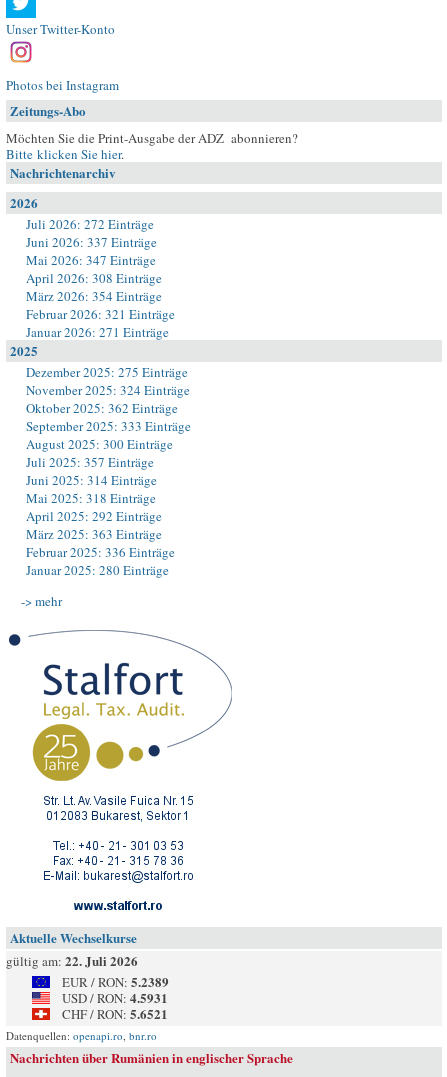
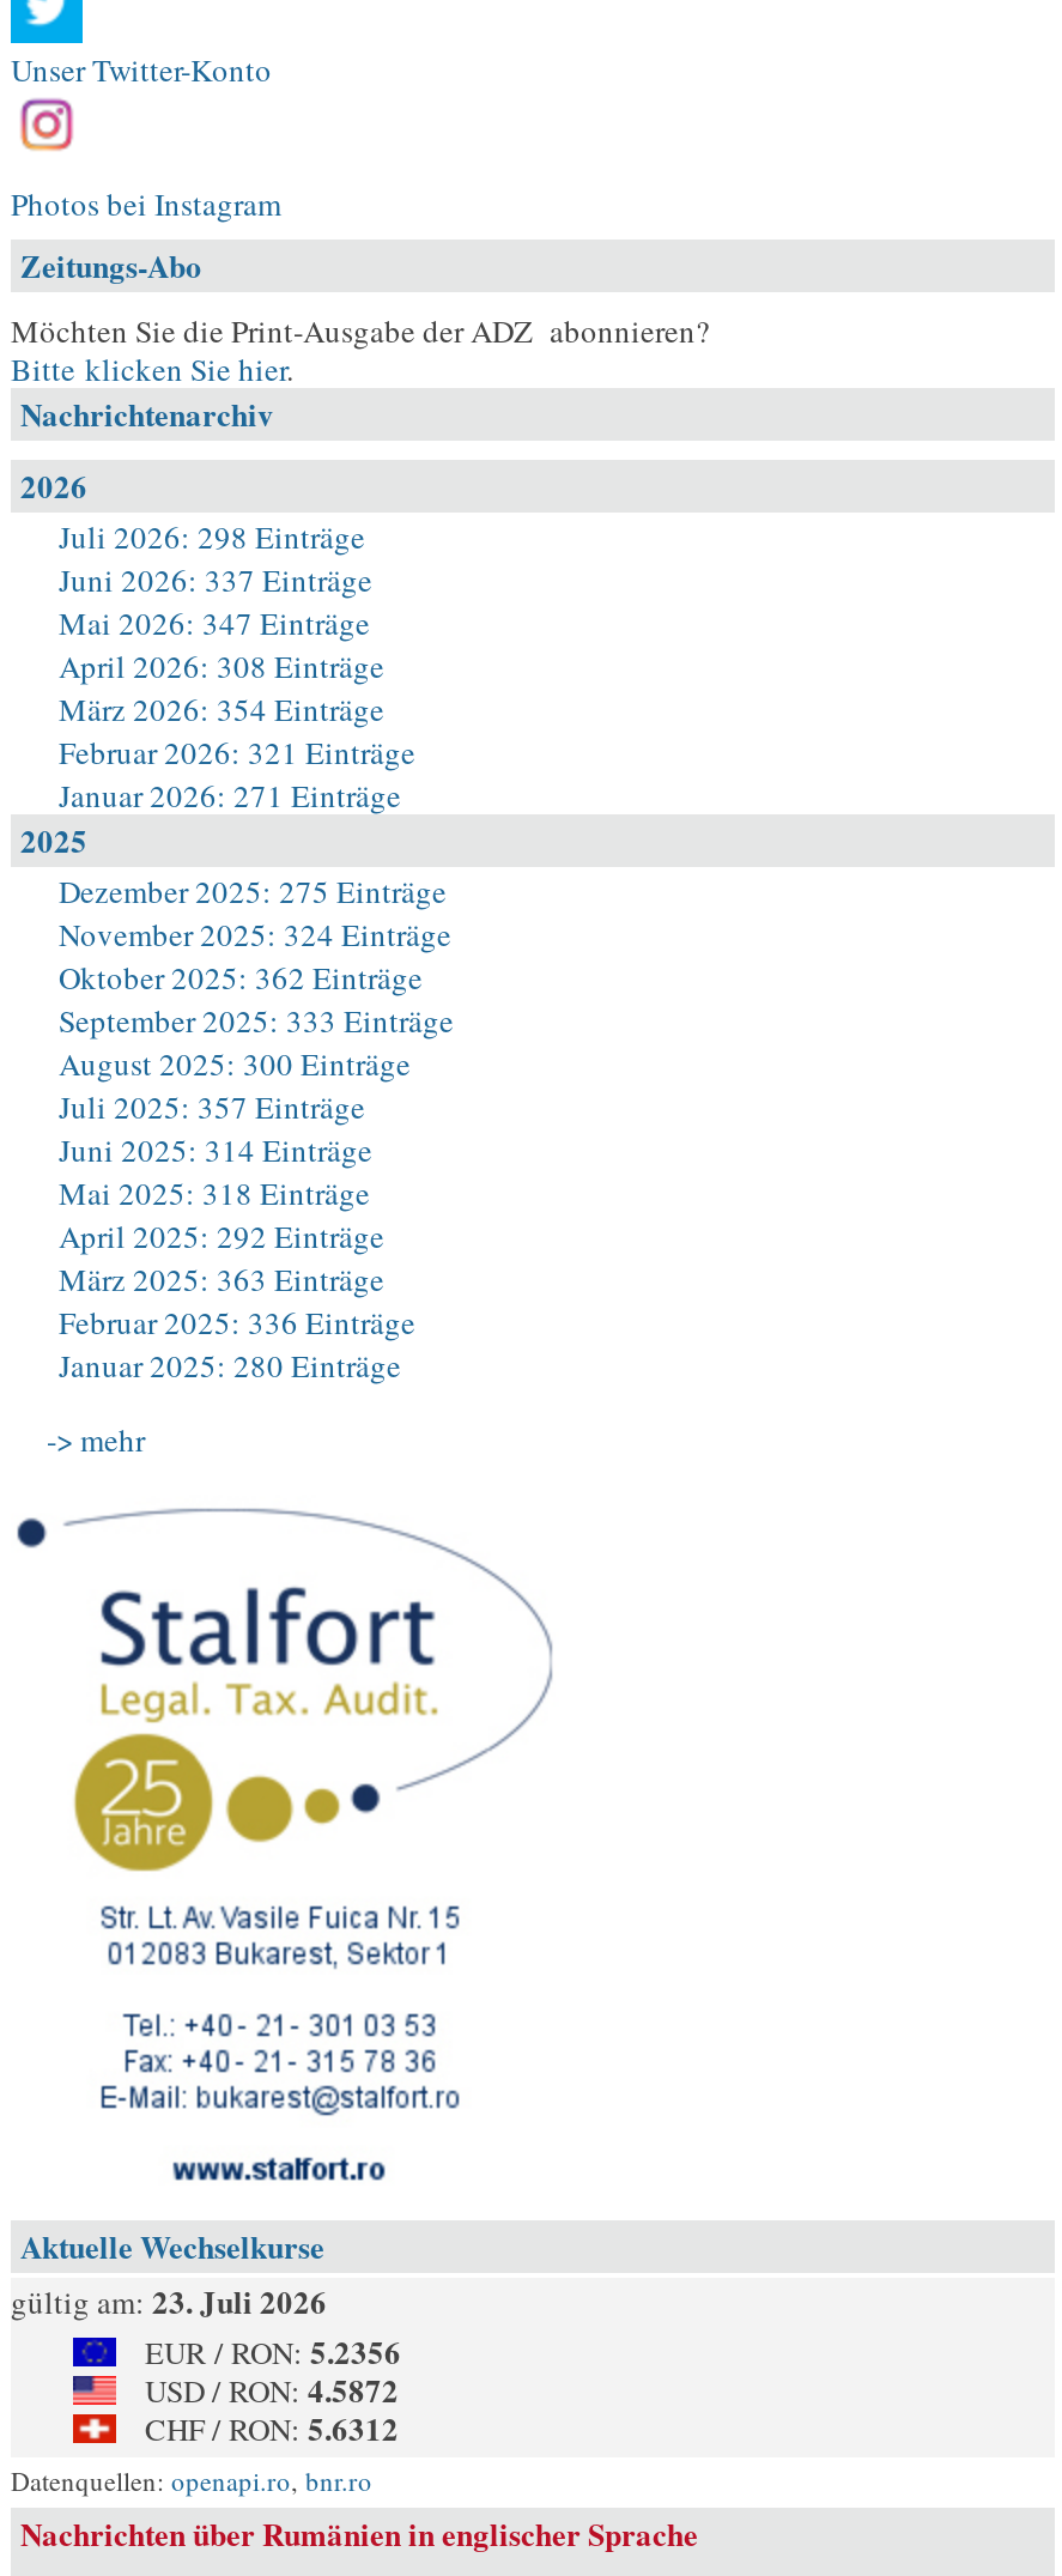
- Juli 2026: 272 Einträge
+ Juli 2026: 298 Einträge

- gültig am: 22. Juli 2026
+ gültig am: 23. Juli 2026

- EUR / RON: 5.2389
+ EUR / RON: 5.2356

- USD / RON: 4.5931
+ USD / RON: 4.5872

- CHF / RON: 5.6521
+ CHF / RON: 5.6312
